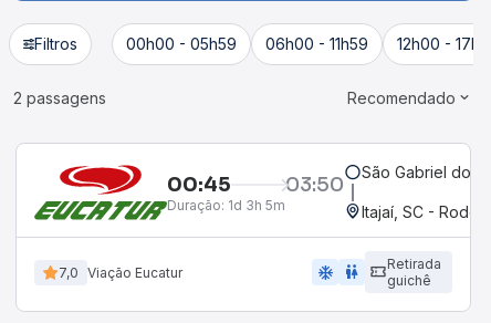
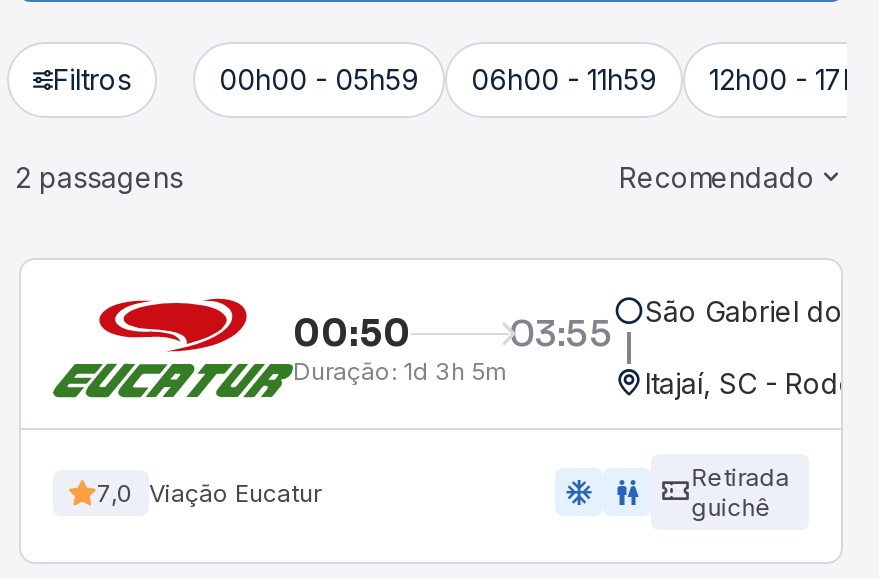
- 00:45
+ 00:50

- 03:50
+ 03:55
